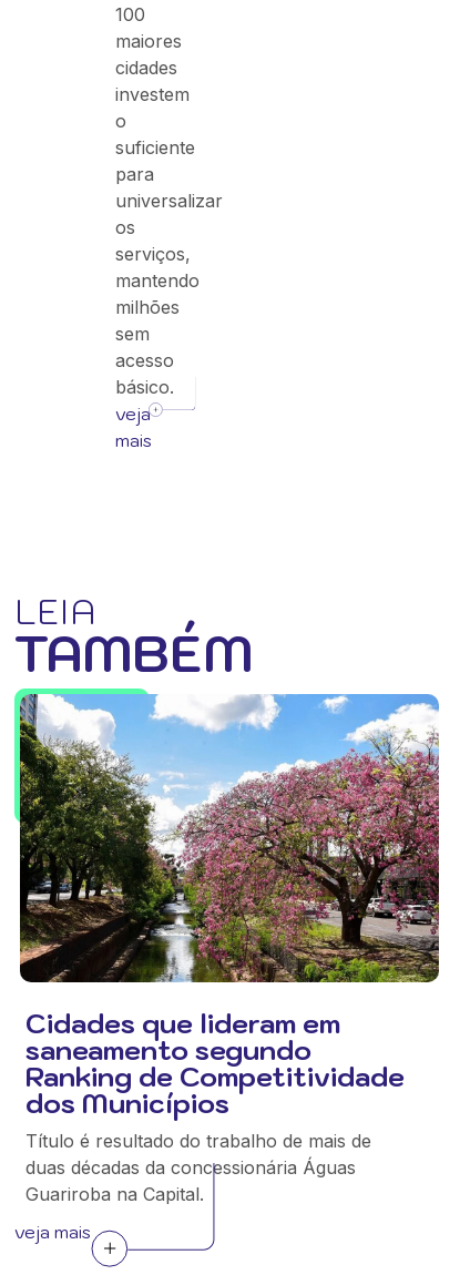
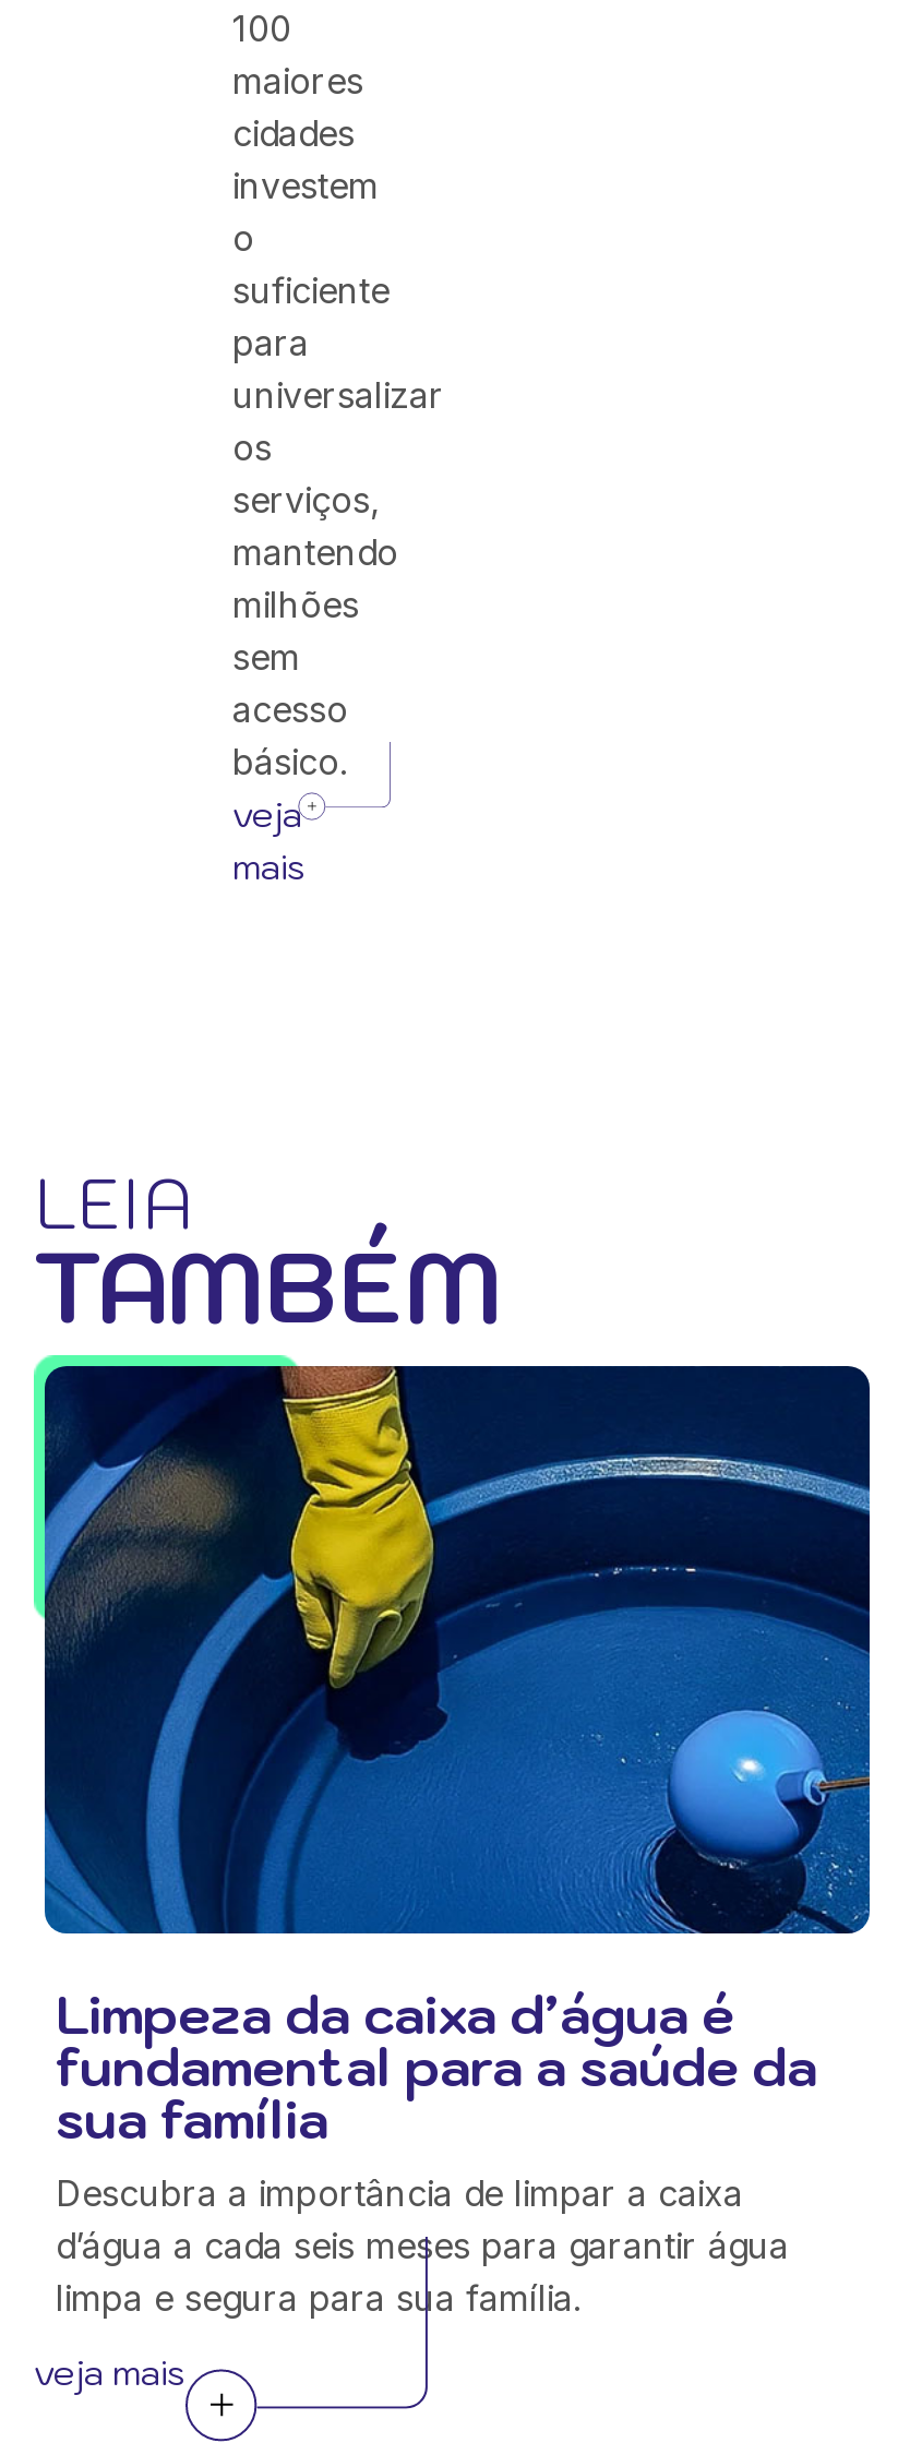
- [image]
- Cidades que lideram em
- saneamento segundo
- Ranking de Competitividade
- dos Municípios
- Título é resultado do trabalho de mais de
- duas décadas da concessionária Águas
- Guariroba na Capital.
+ [image]
+ Limpeza da caixa d’água é
+ fundamental para a saúde da
+ sua família
+ Descubra a importância de limpar a caixa
+ d’água a cada seis meses para garantir água
+ limpa e segura para sua família.
